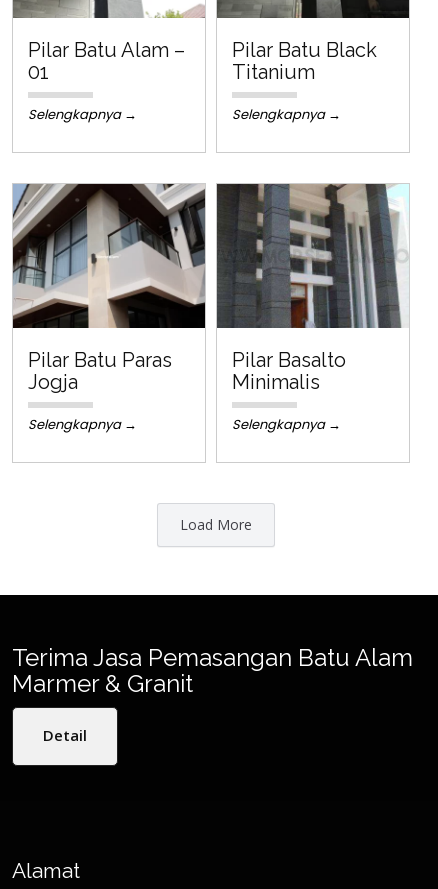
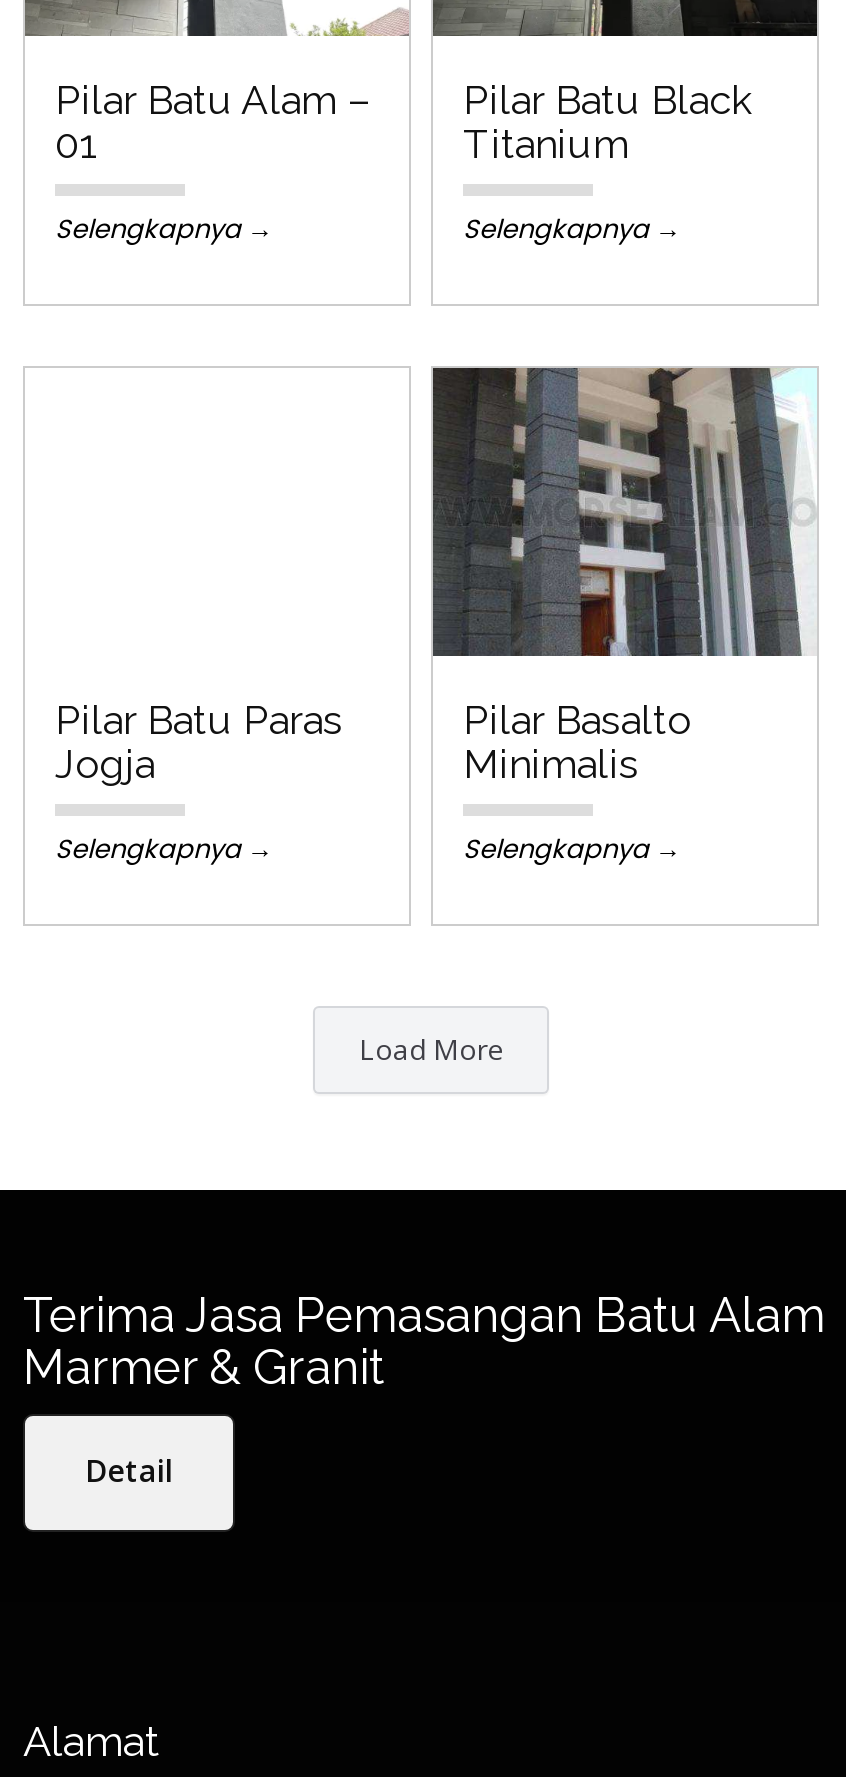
- [image]
